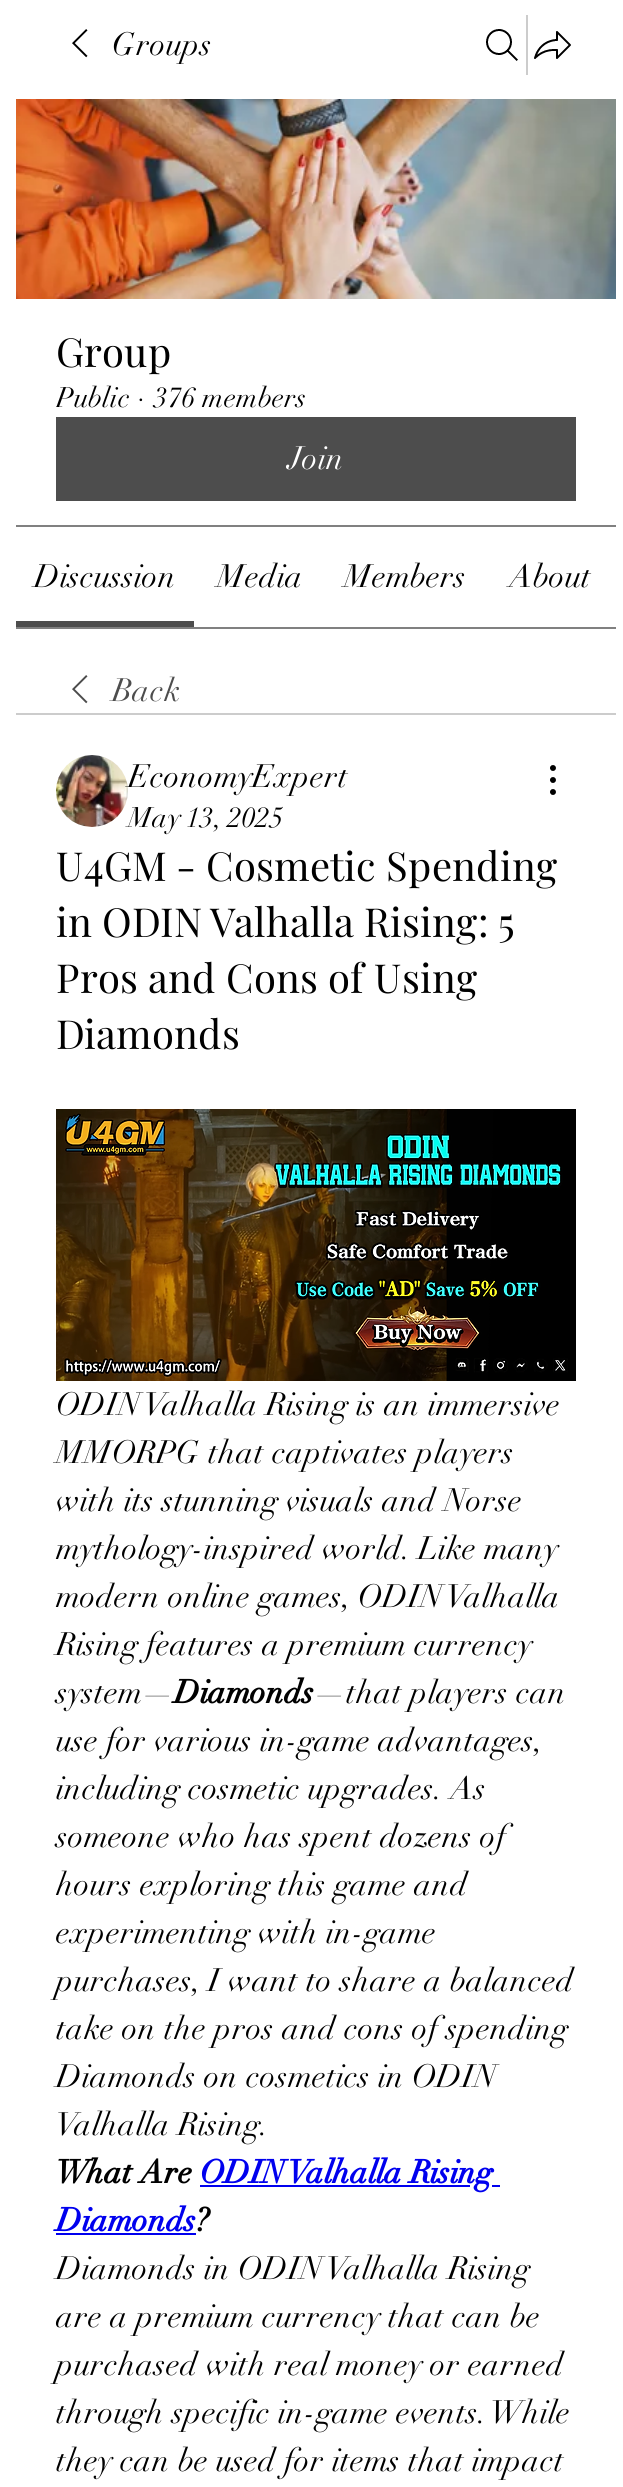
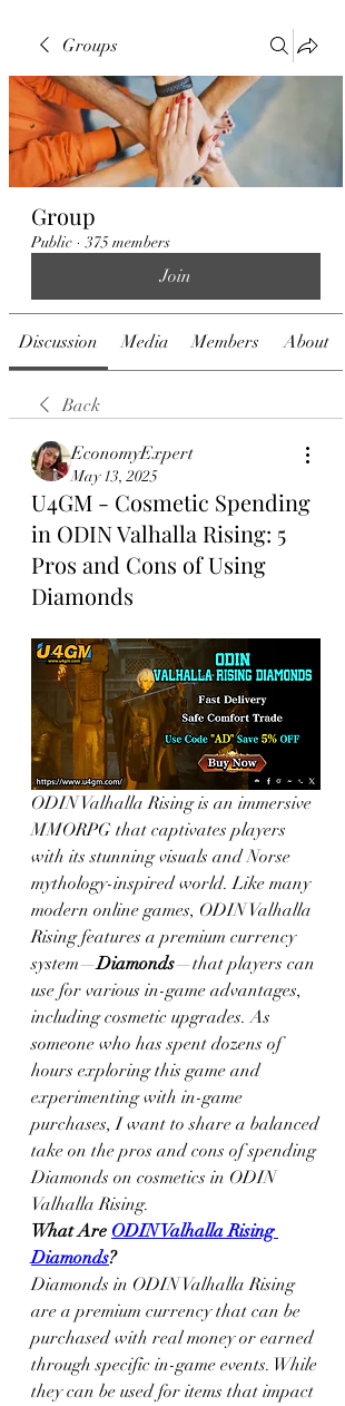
- Public · 376 members
+ Public · 375 members
